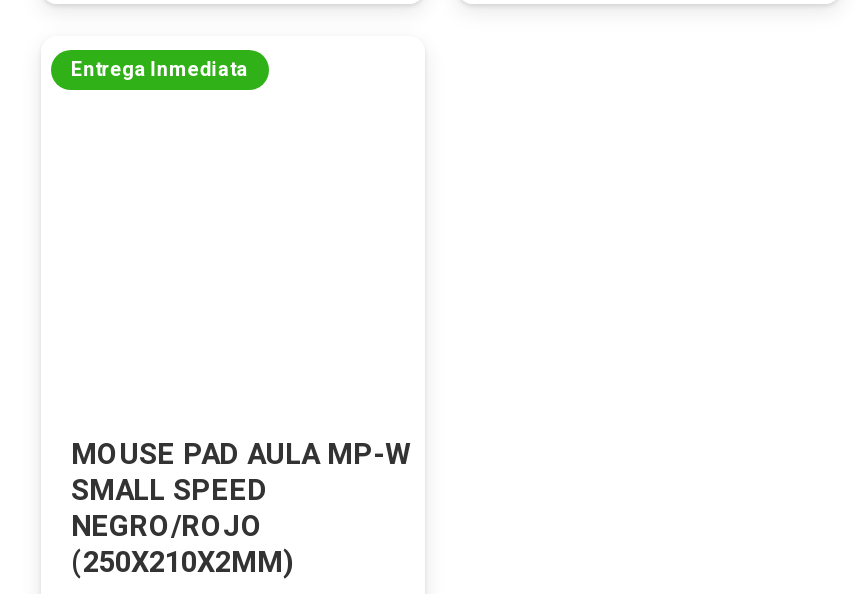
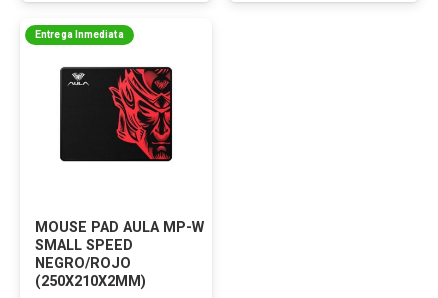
+ [image]
